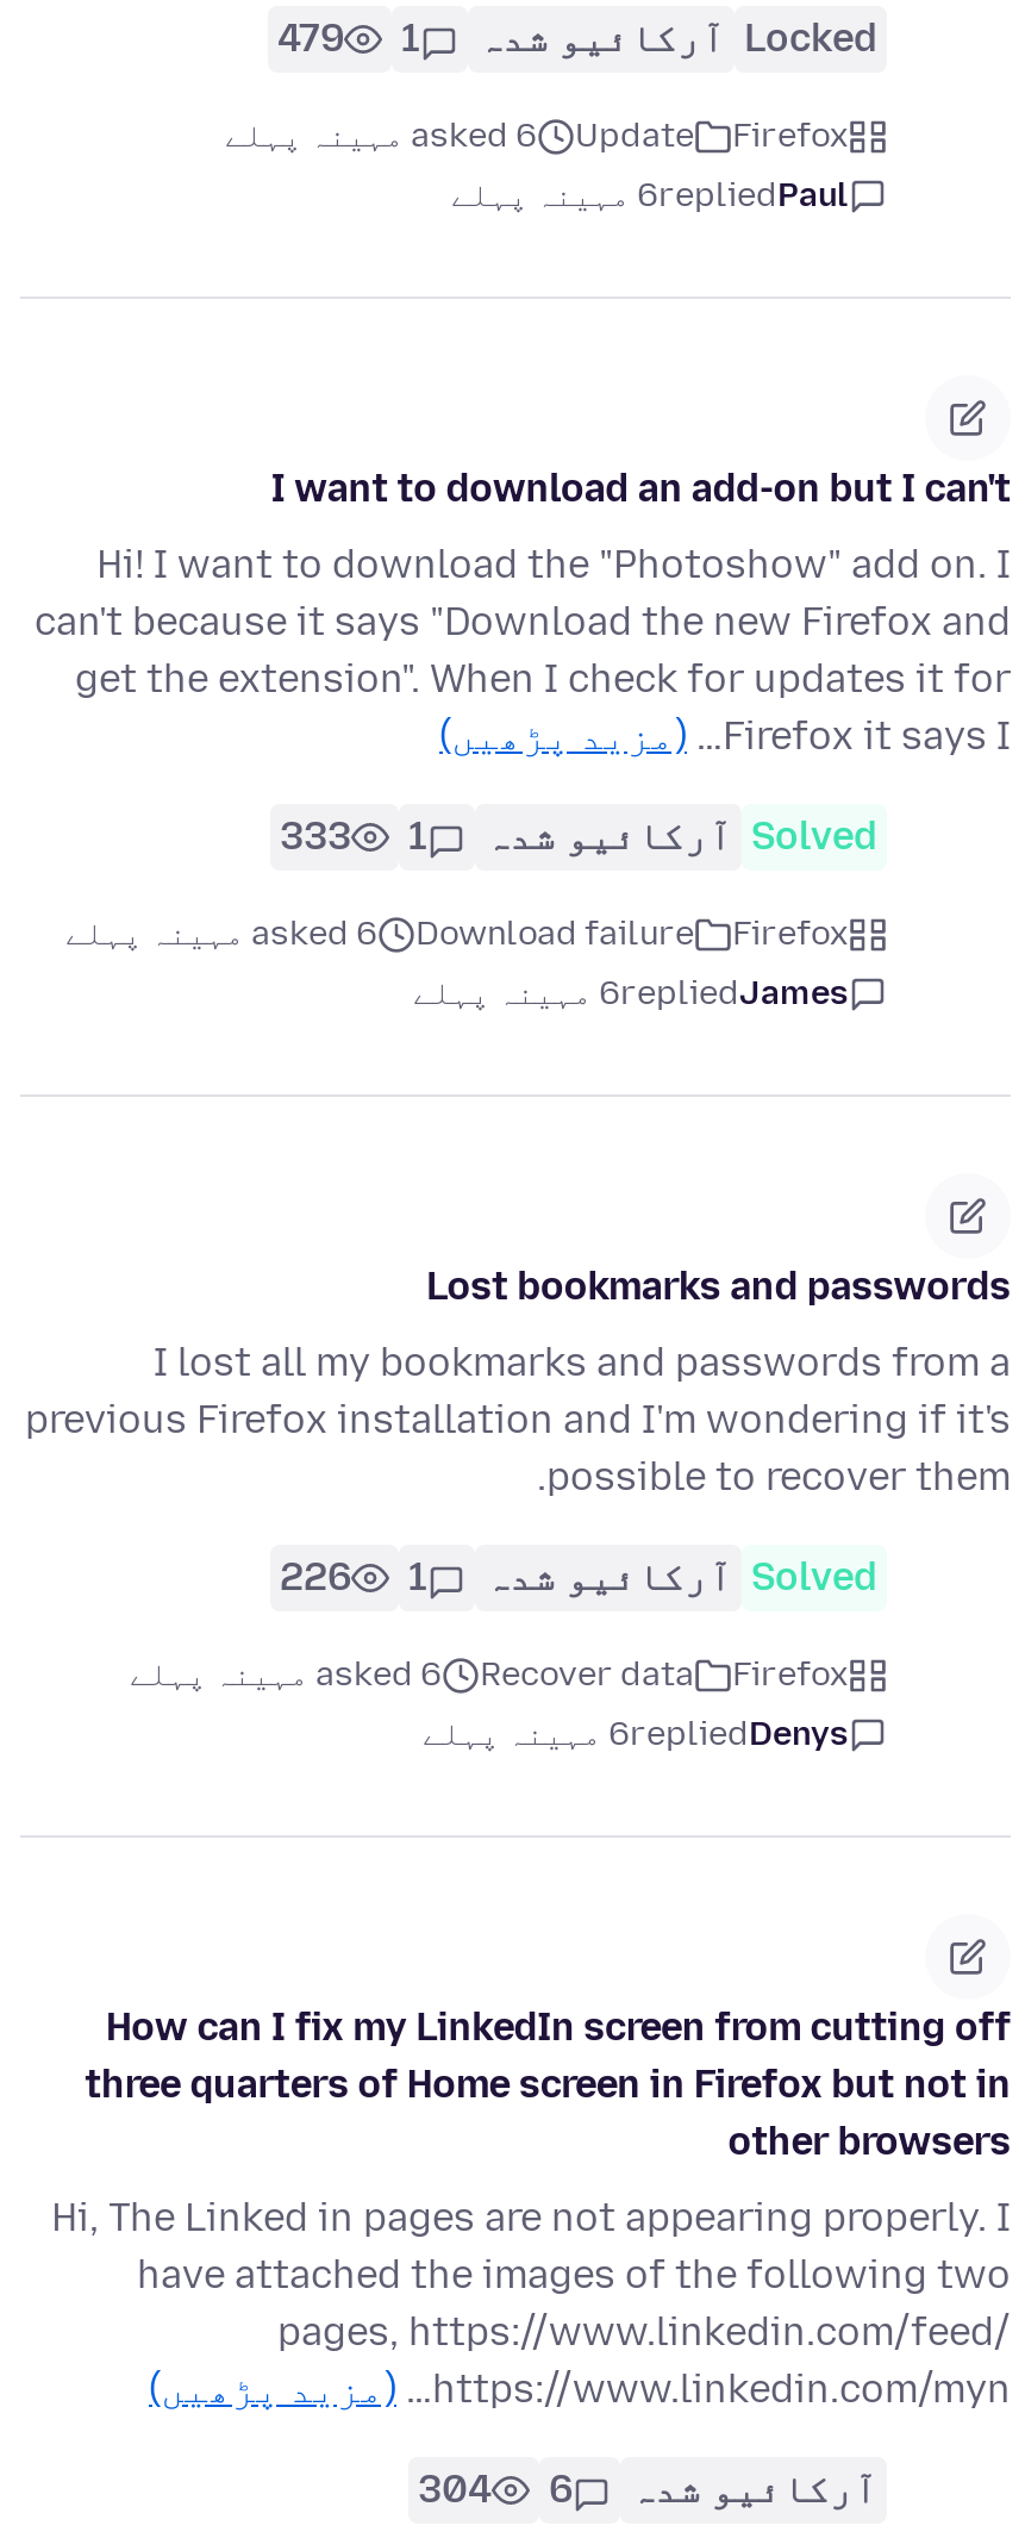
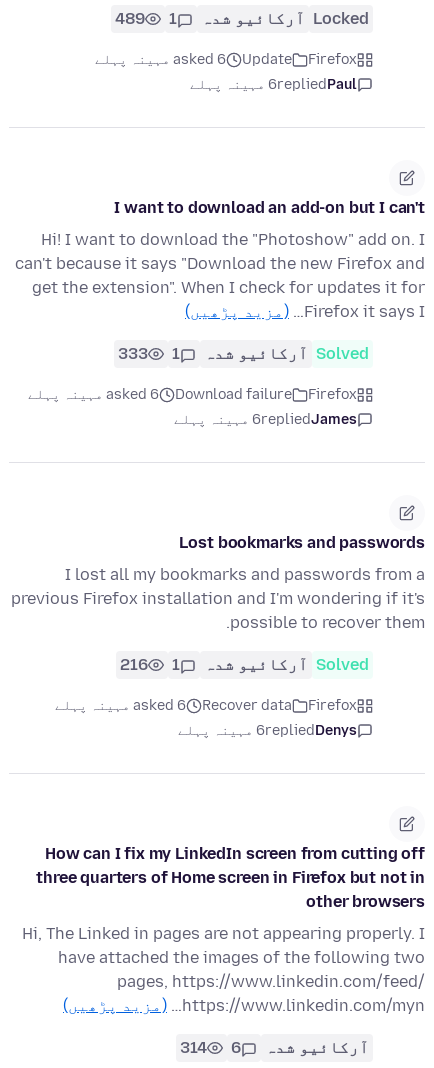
- Locked آرکائیو شدہ 1 479
+ Locked آرکائیو شدہ 1 489

- Solved آرکائیو شدہ 1 226
+ Solved آرکائیو شدہ 1 216

- آرکائیو شدہ 6 304
+ آرکائیو شدہ 6 314
